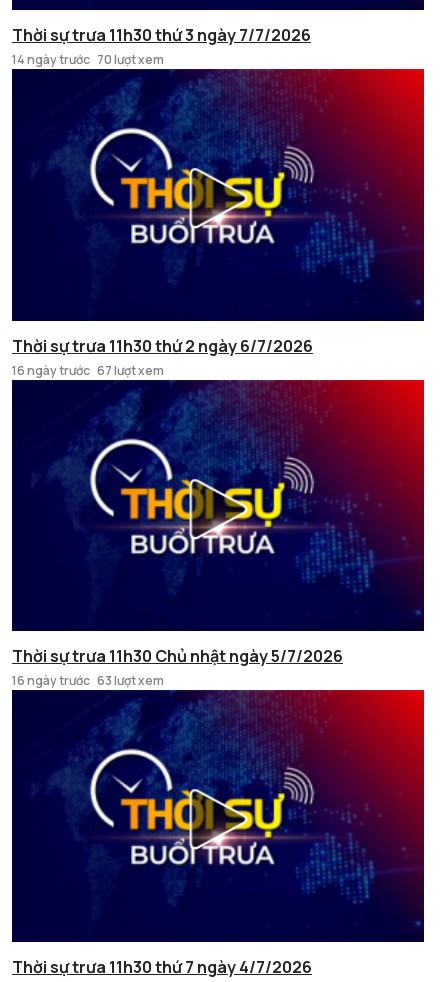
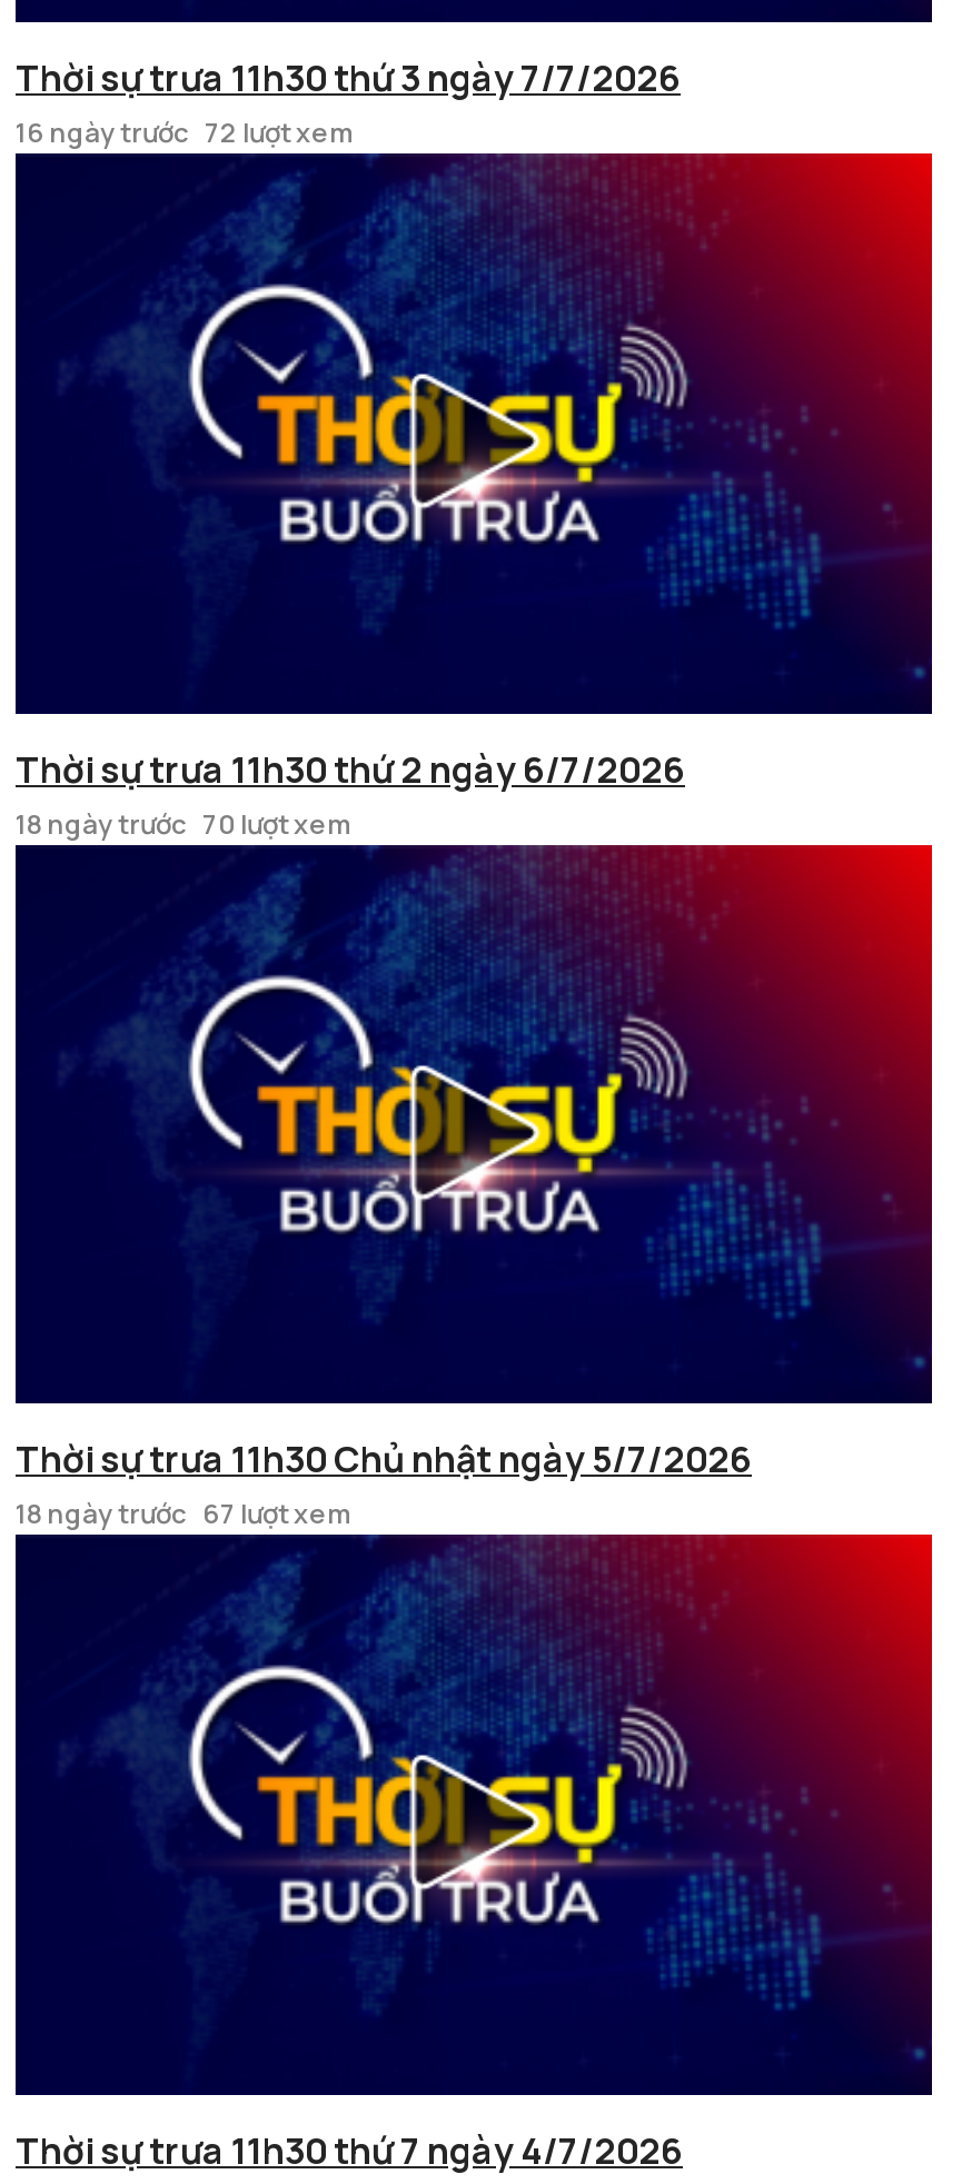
- 14 ngày trước 70 lượt xem
+ 16 ngày trước 72 lượt xem

- 16 ngày trước 67 lượt xem
+ 18 ngày trước 70 lượt xem

- 16 ngày trước 63 lượt xem
+ 18 ngày trước 67 lượt xem
